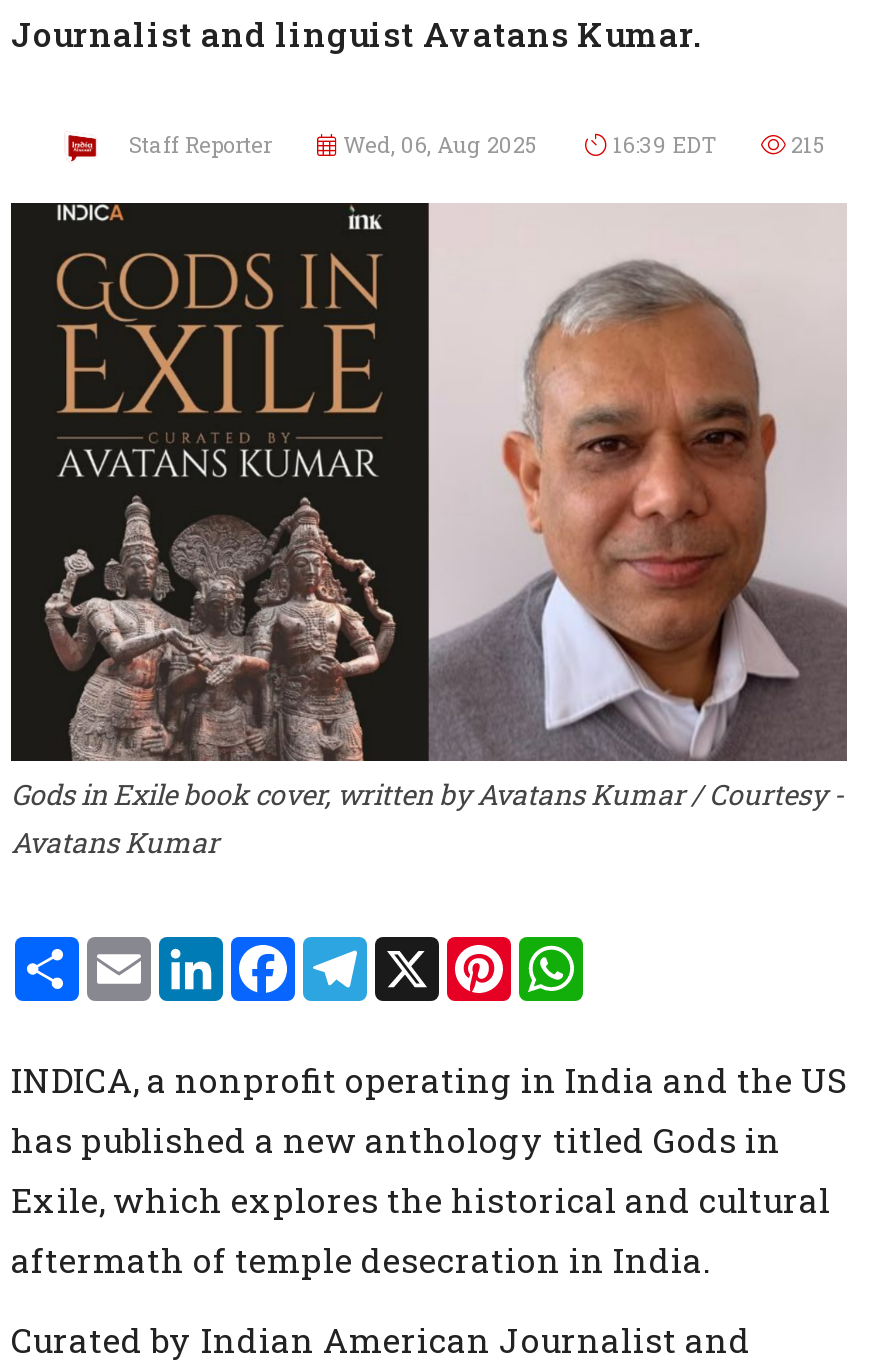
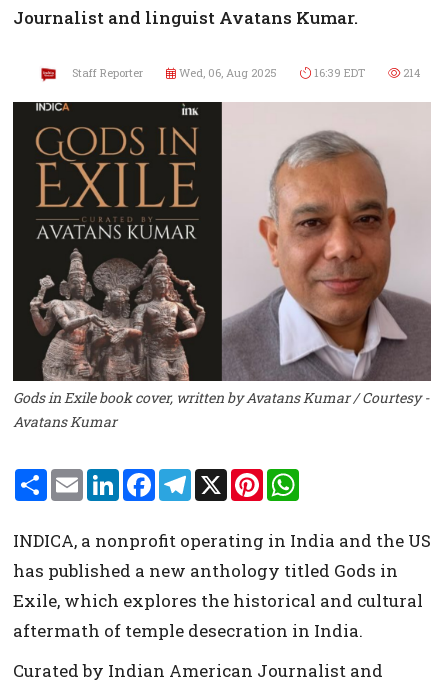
- 215
+ 214
